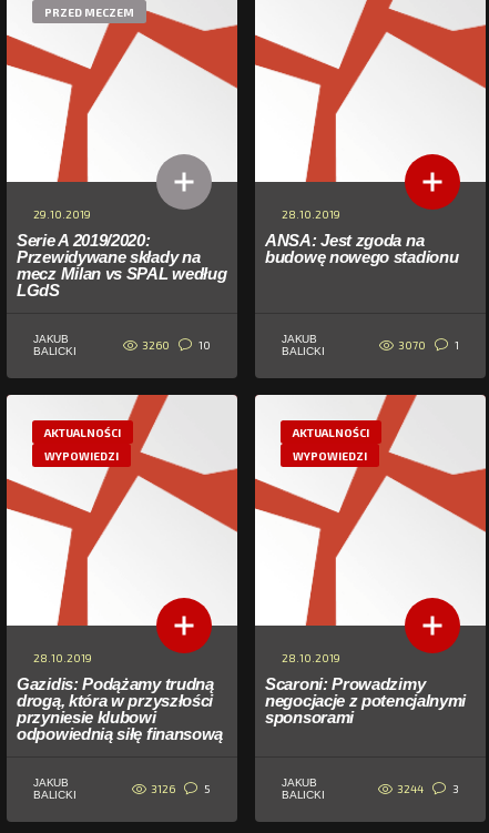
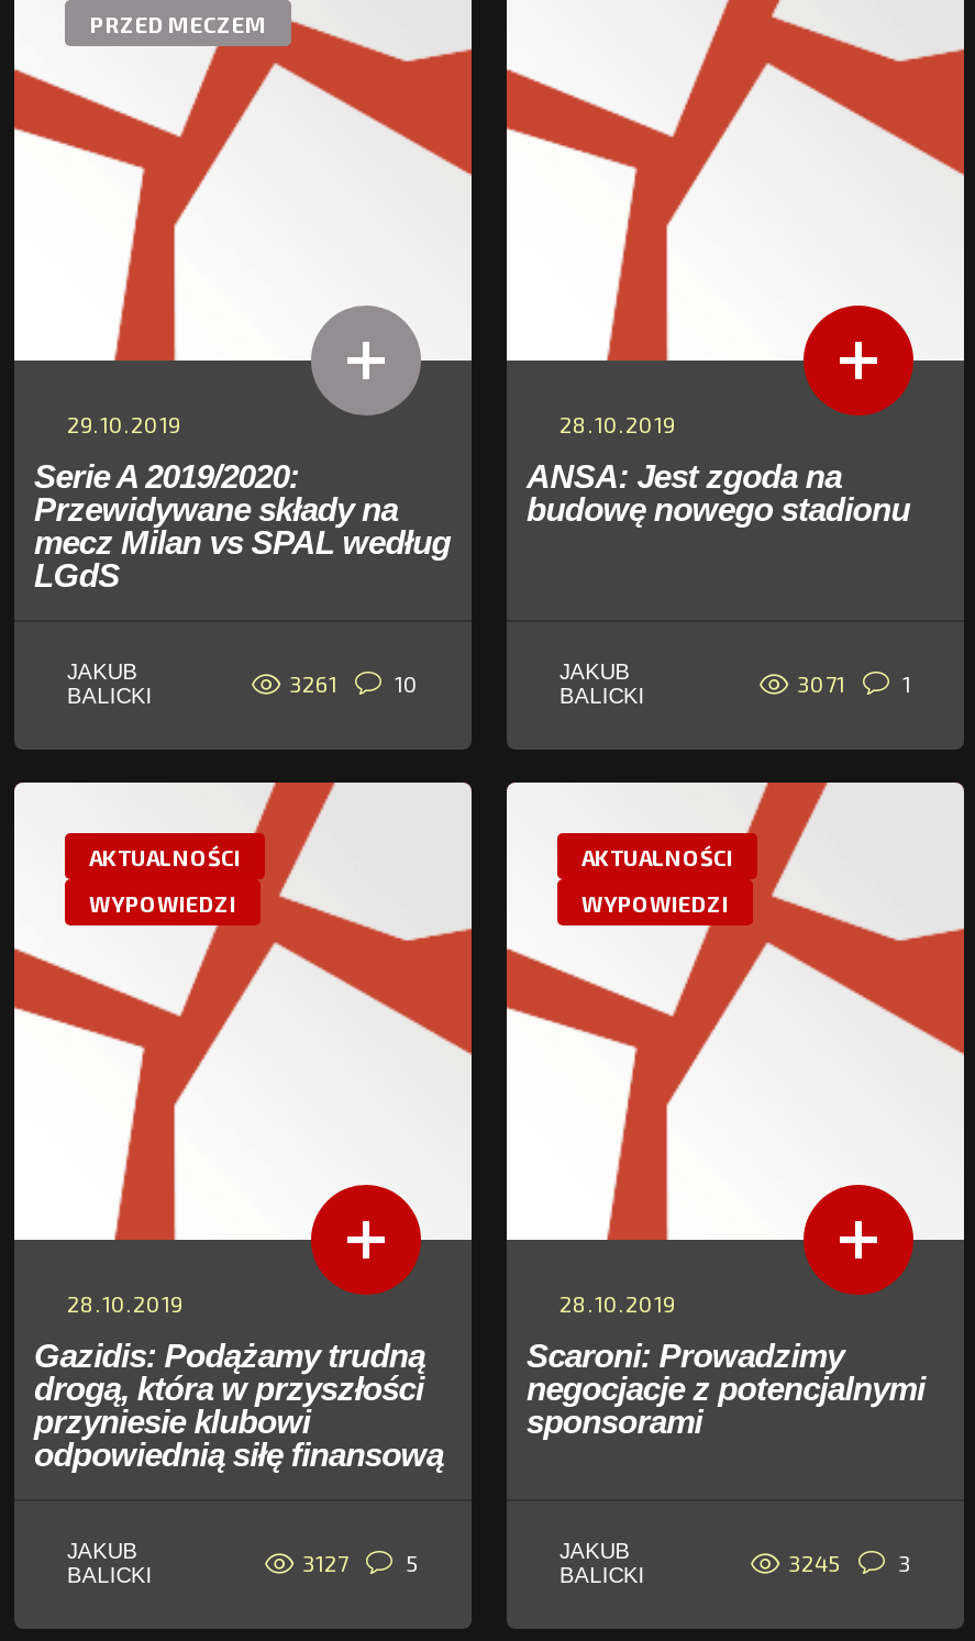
- 3260 10
+ 3261 10

- 3070 1
+ 3071 1

- 3126 5
+ 3127 5

- 3244 3
+ 3245 3
